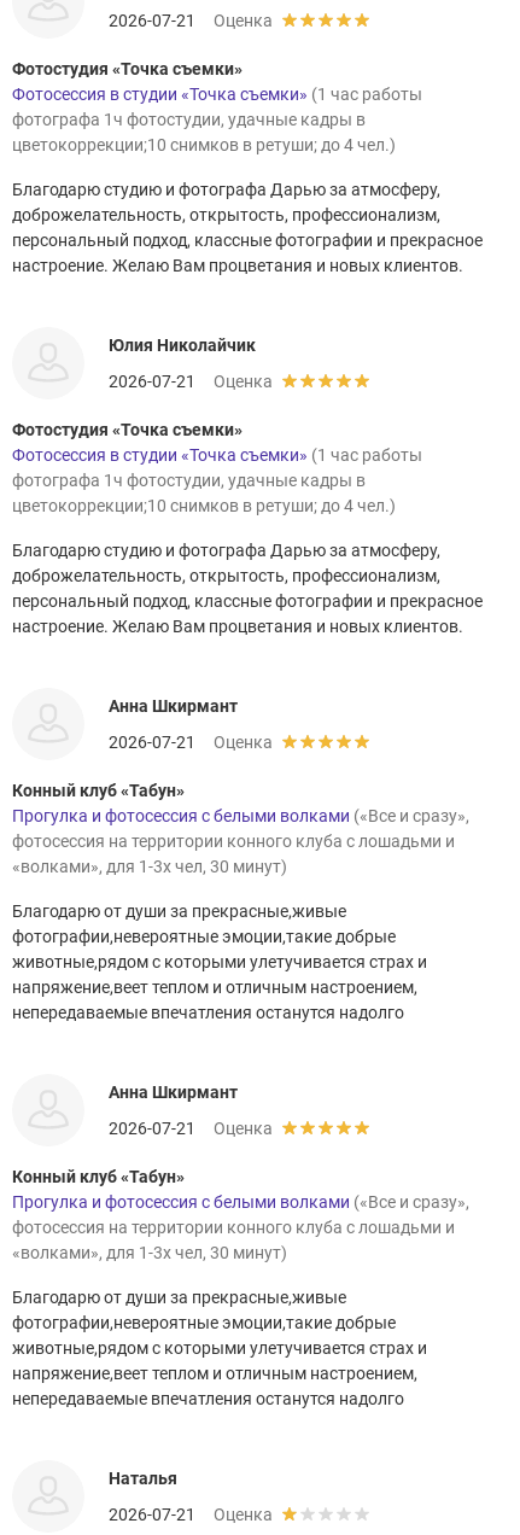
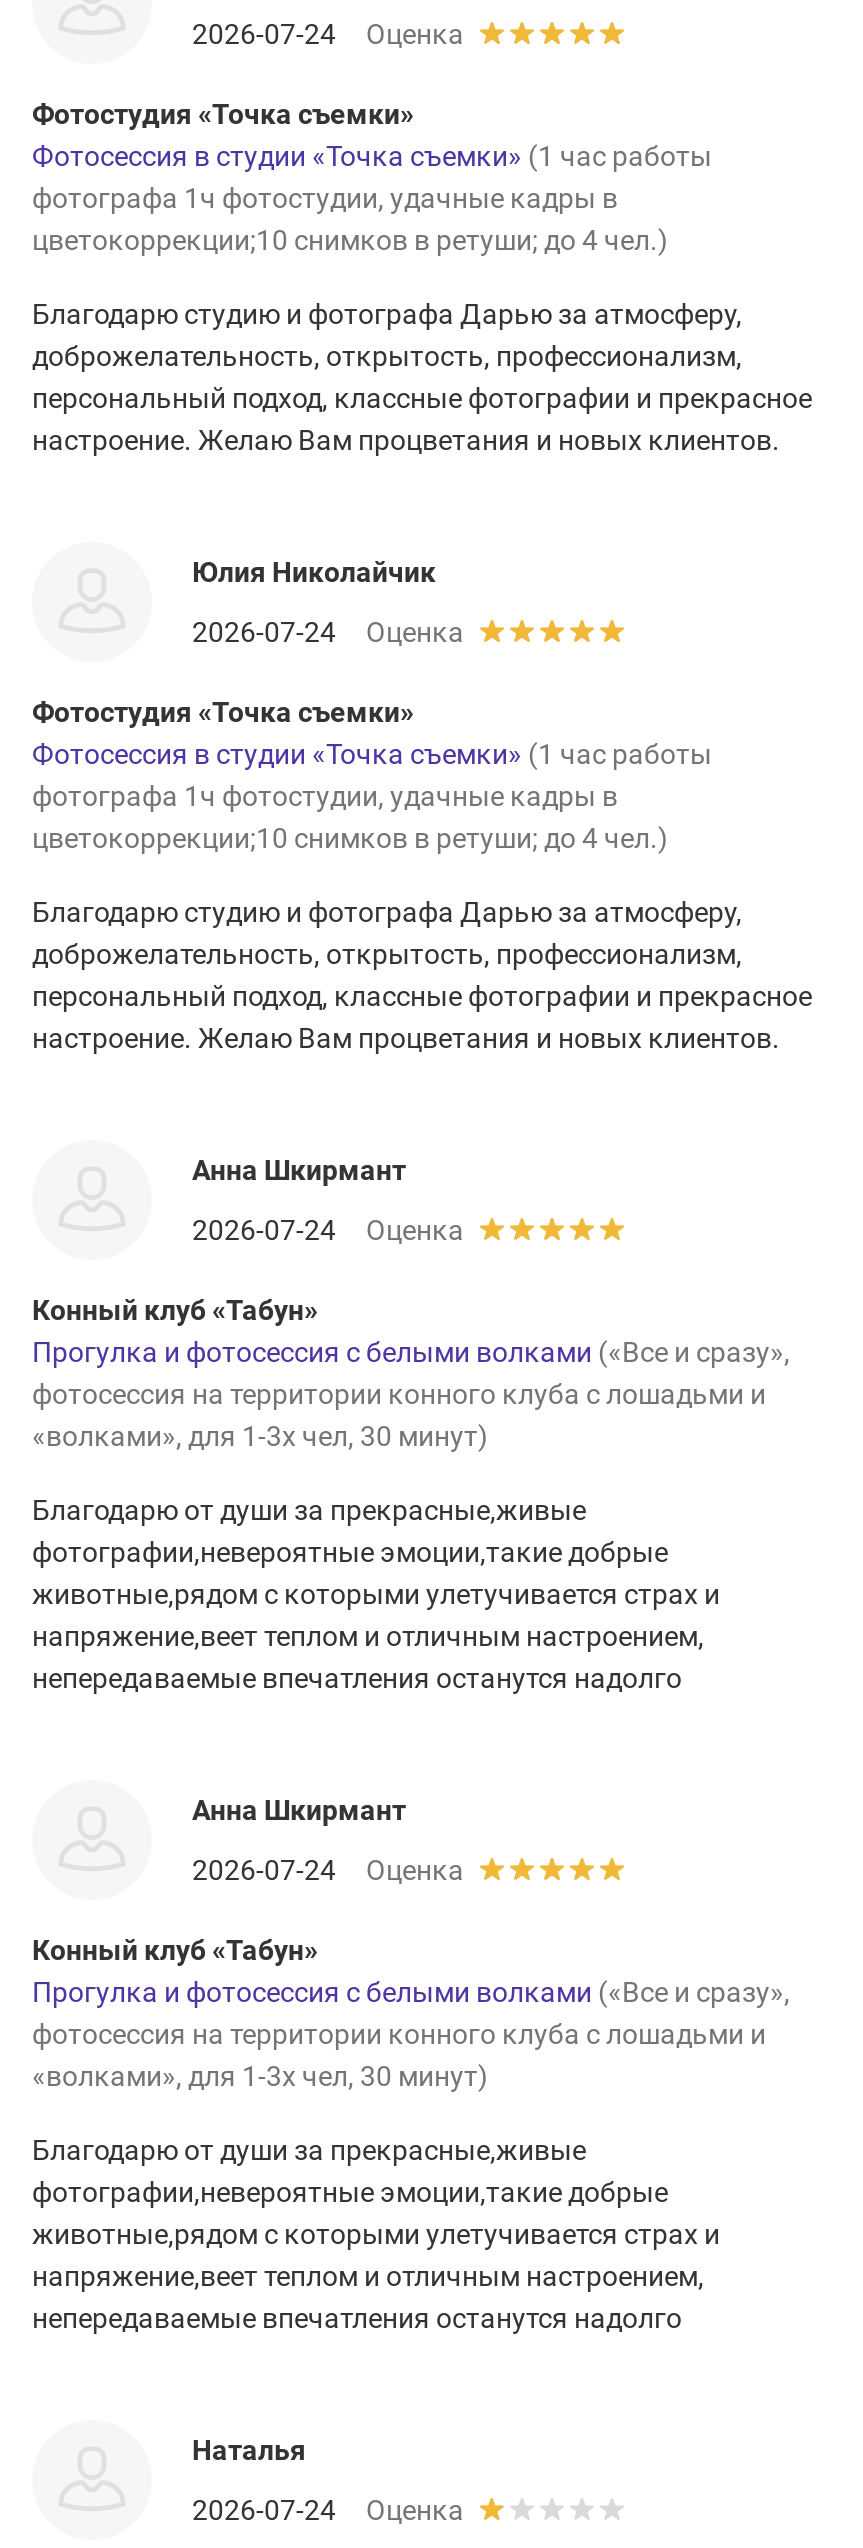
- 2026-07-21 Оценка
+ 2026-07-24 Оценка

- 2026-07-21 Оценка
+ 2026-07-24 Оценка

- 2026-07-21 Оценка
+ 2026-07-24 Оценка

- 2026-07-21 Оценка
+ 2026-07-24 Оценка

- 2026-07-21 Оценка
+ 2026-07-24 Оценка
